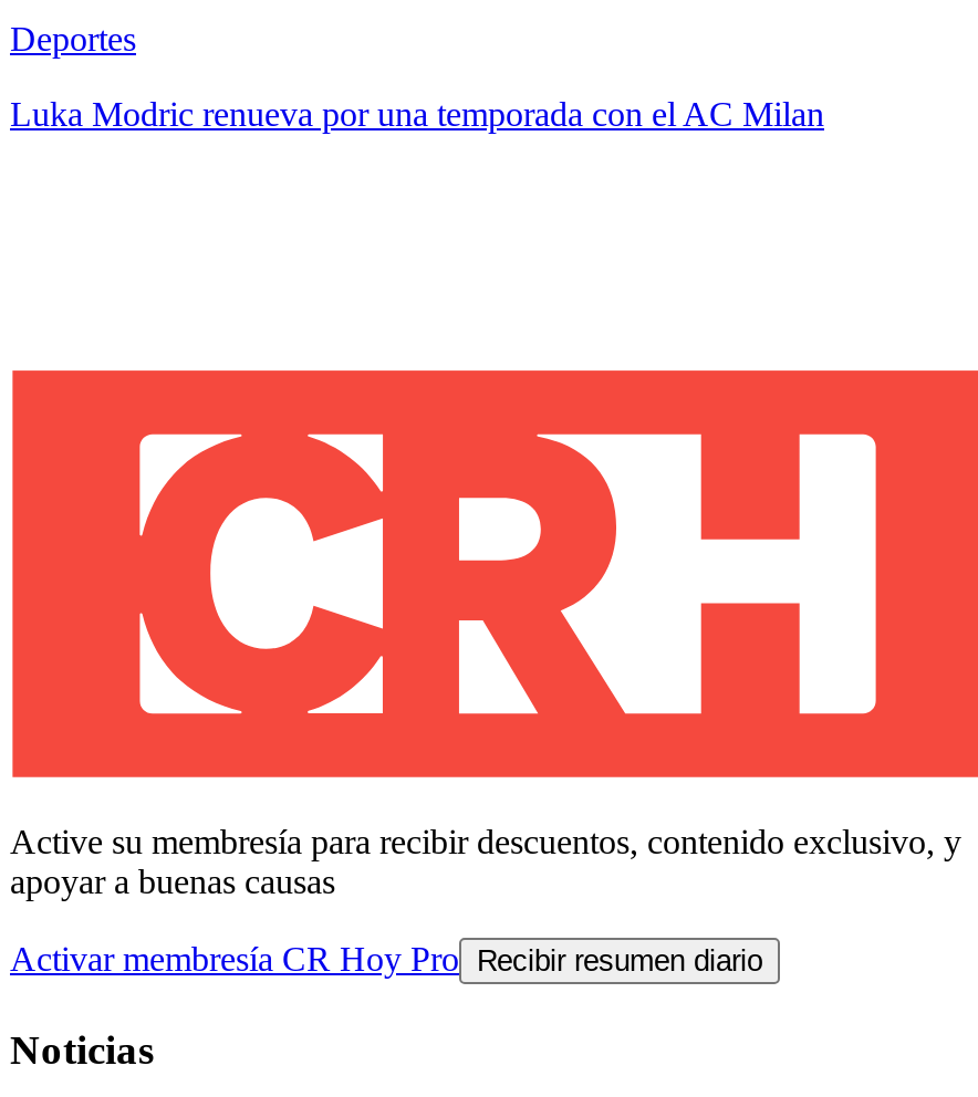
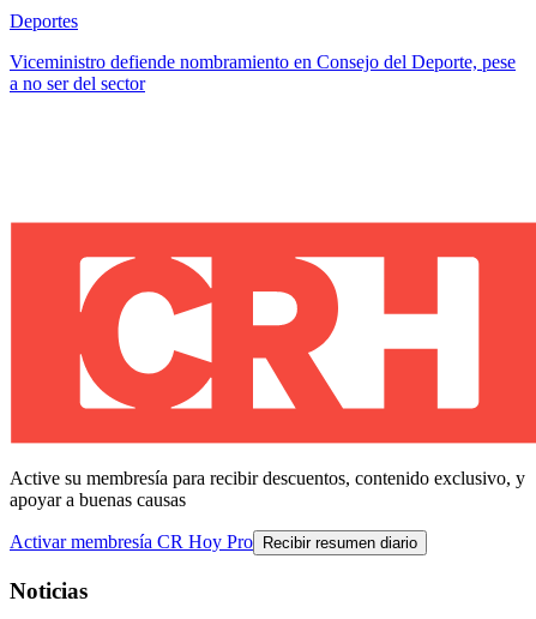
- Luka Modric renueva por una temporada con el AC Milan
+ Viceministro defiende nombramiento en Consejo del Deporte, pese
+ a no ser del sector
